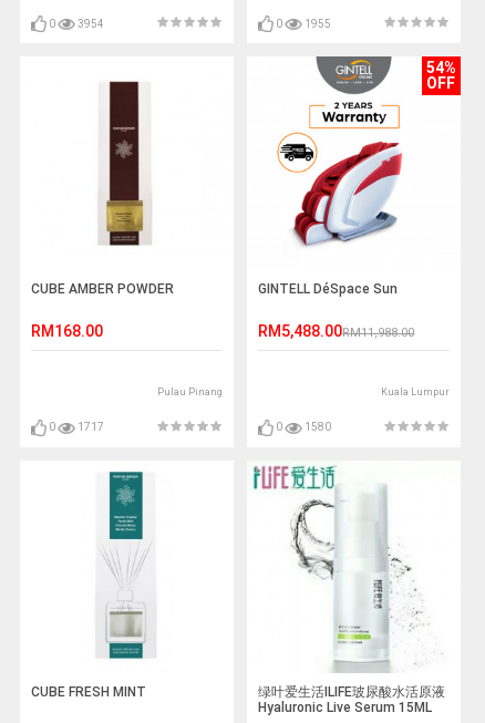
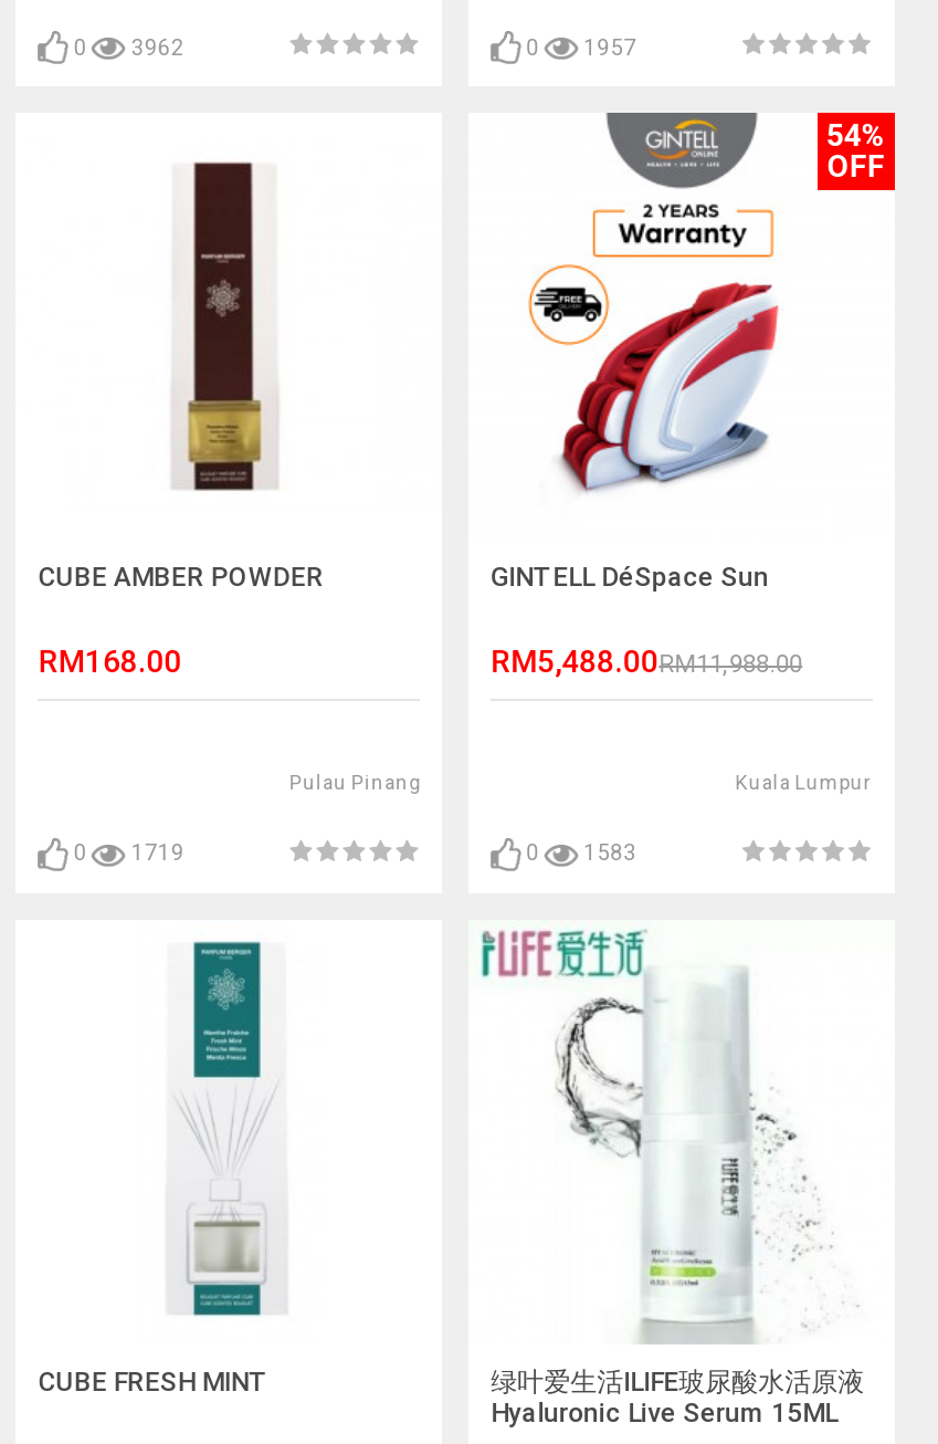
- 0 3954
+ 0 3962

- 0 1955
+ 0 1957

- 0 1717
+ 0 1719

- 0 1580
+ 0 1583
